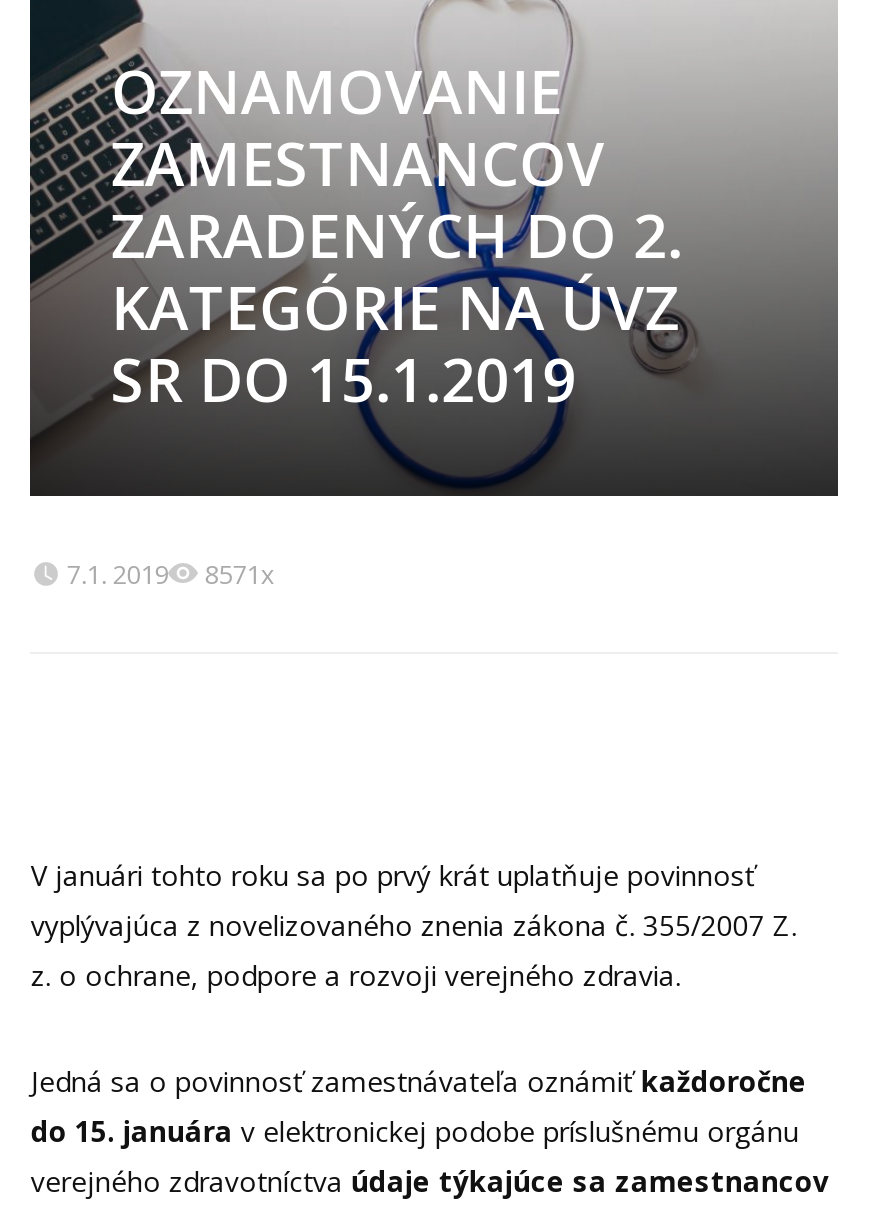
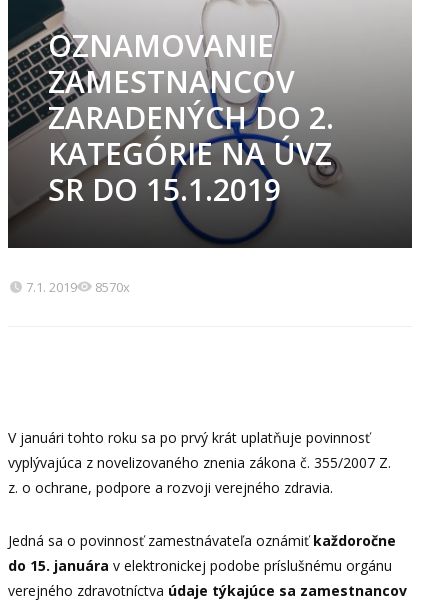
- 8571x
+ 8570x
